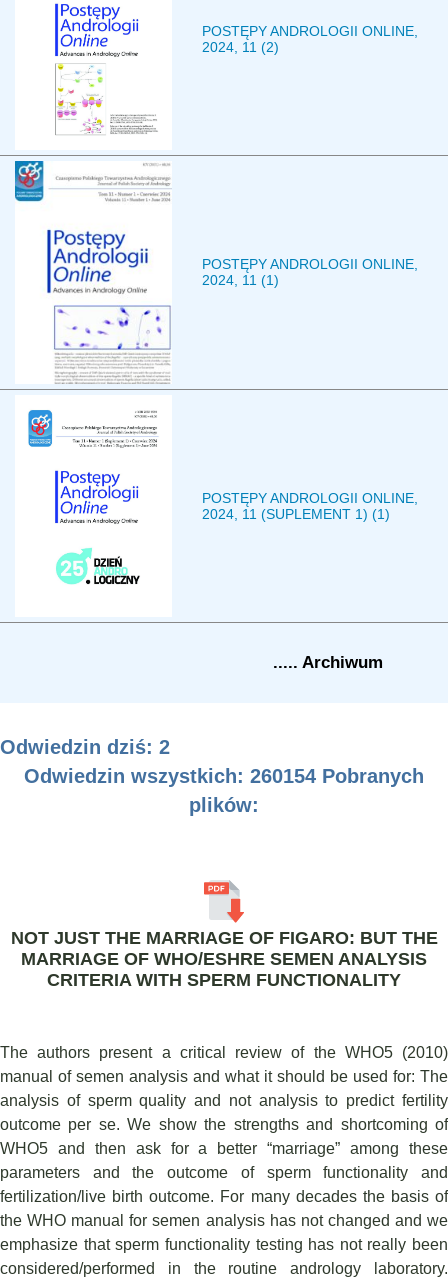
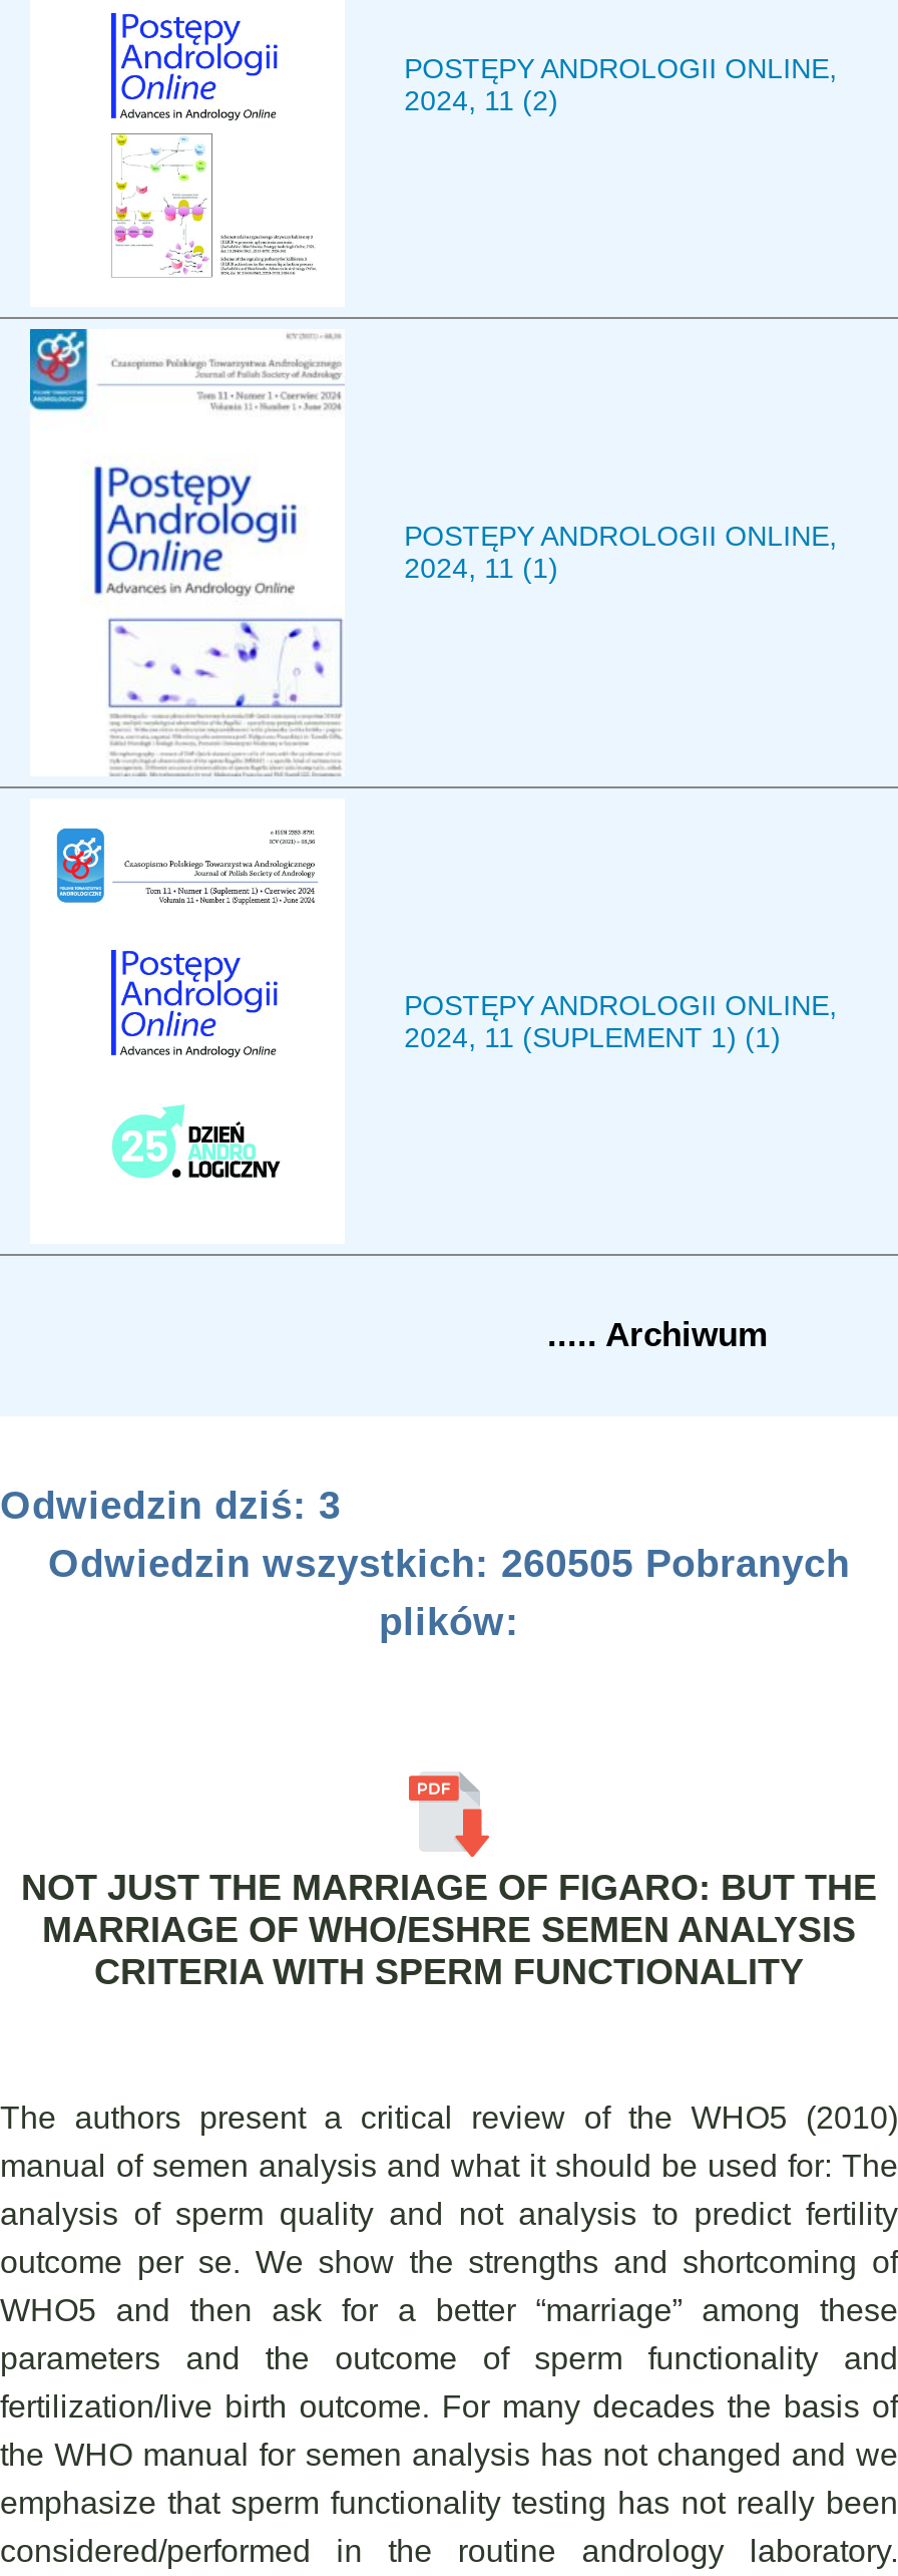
- Odwiedzin dziś: 2
+ Odwiedzin dziś: 3

- Odwiedzin wszystkich: 260154 Pobranych
+ Odwiedzin wszystkich: 260505 Pobranych
